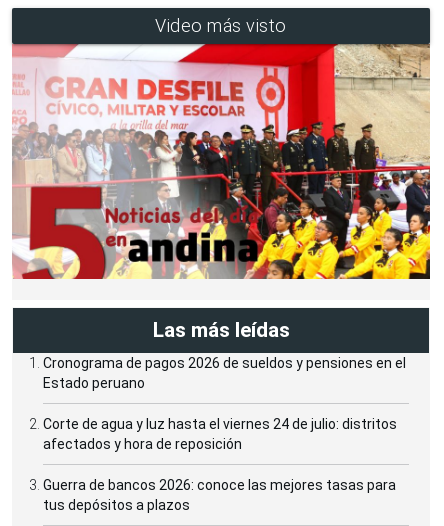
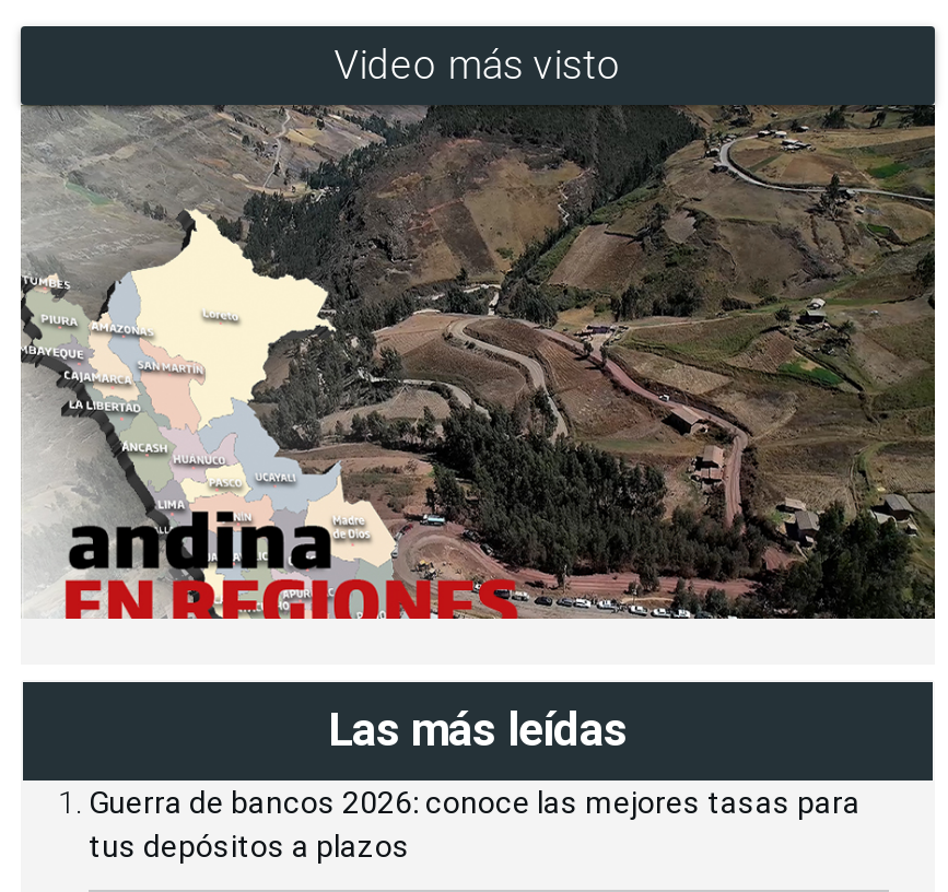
- [image]
+ [image]

- Cronograma de pagos 2026 de sueldos y pensiones en el
- Estado peruano
- Corte de agua y luz hasta el viernes 24 de julio: distritos
- afectados y hora de reposición
